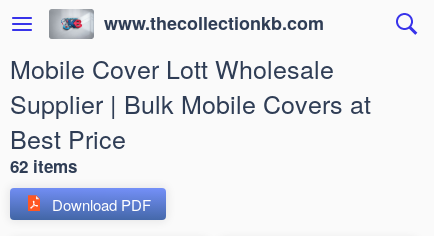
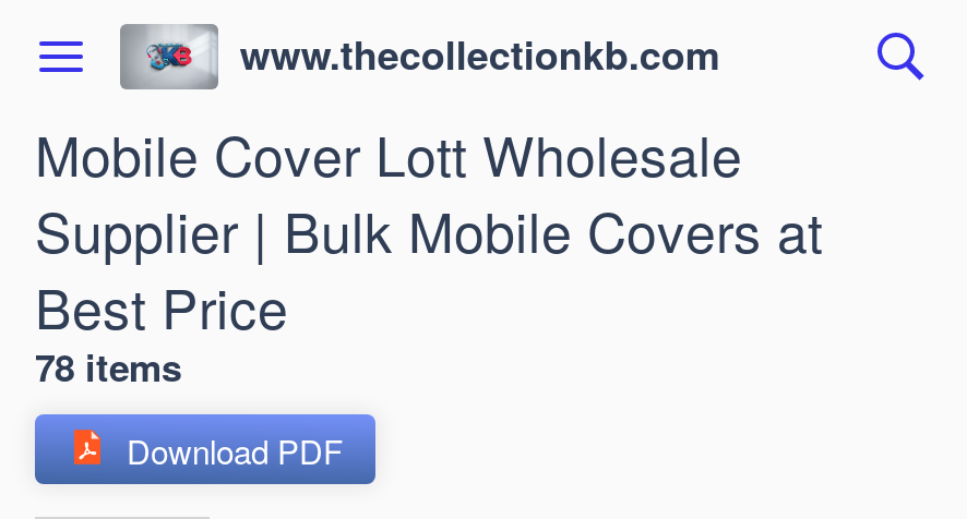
- 62 items
+ 78 items
